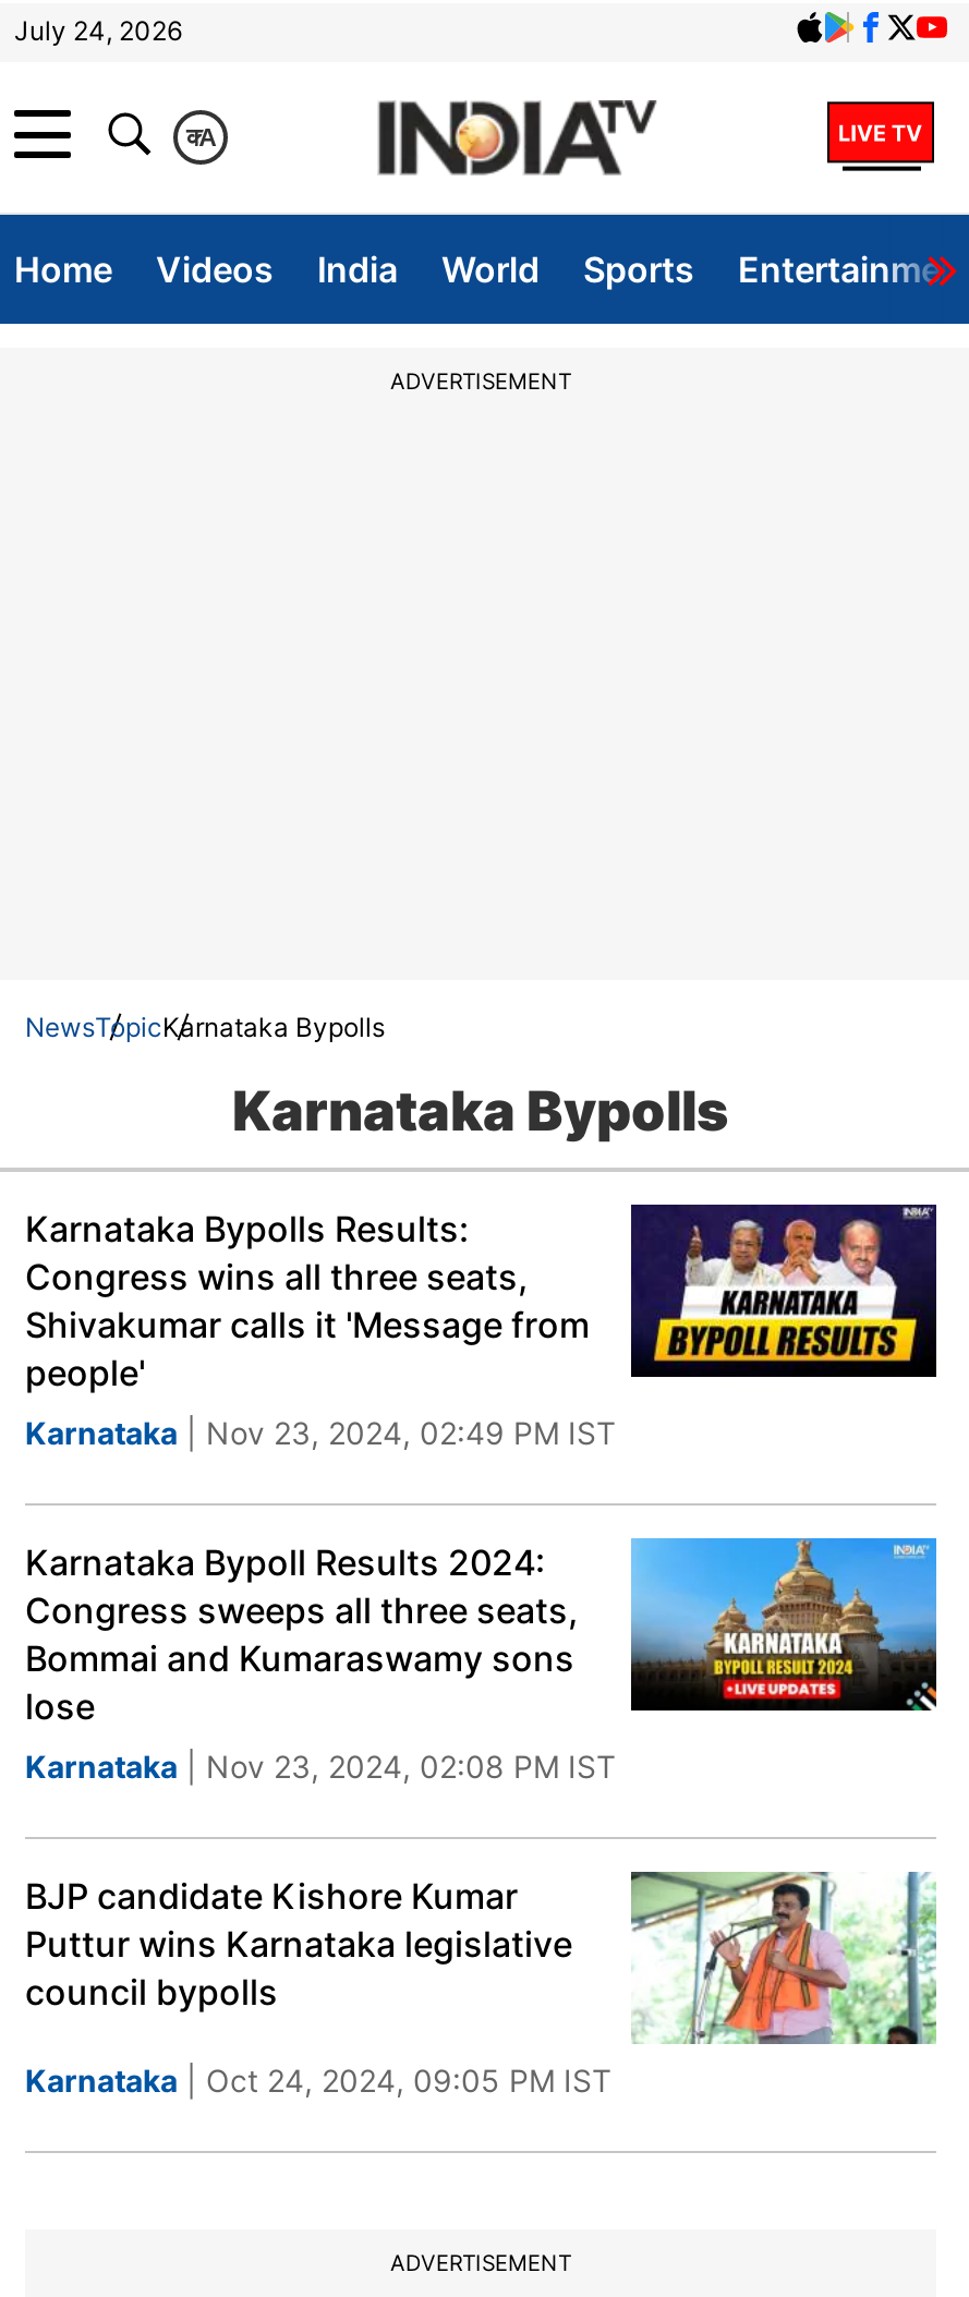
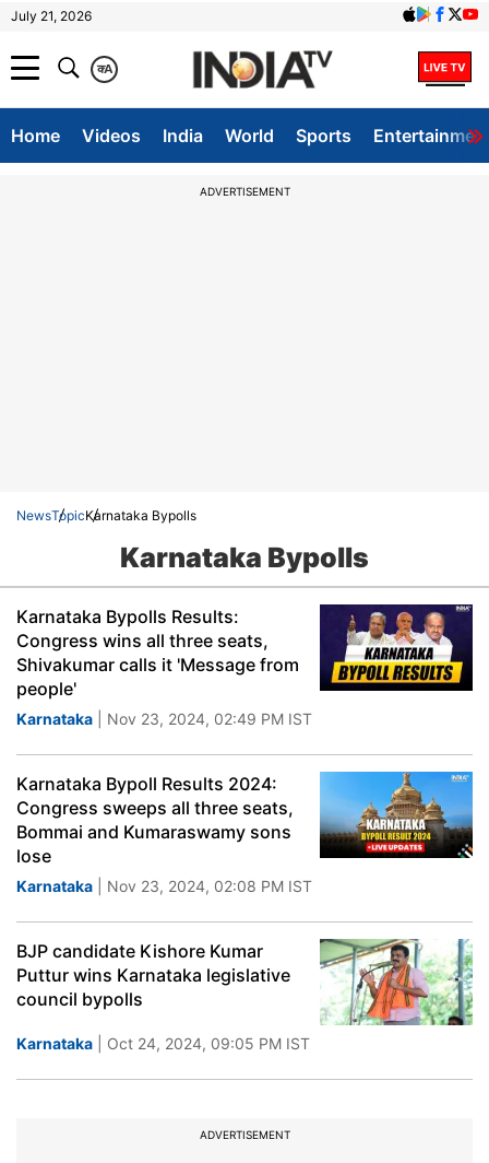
- July 24, 2026
+ July 21, 2026
